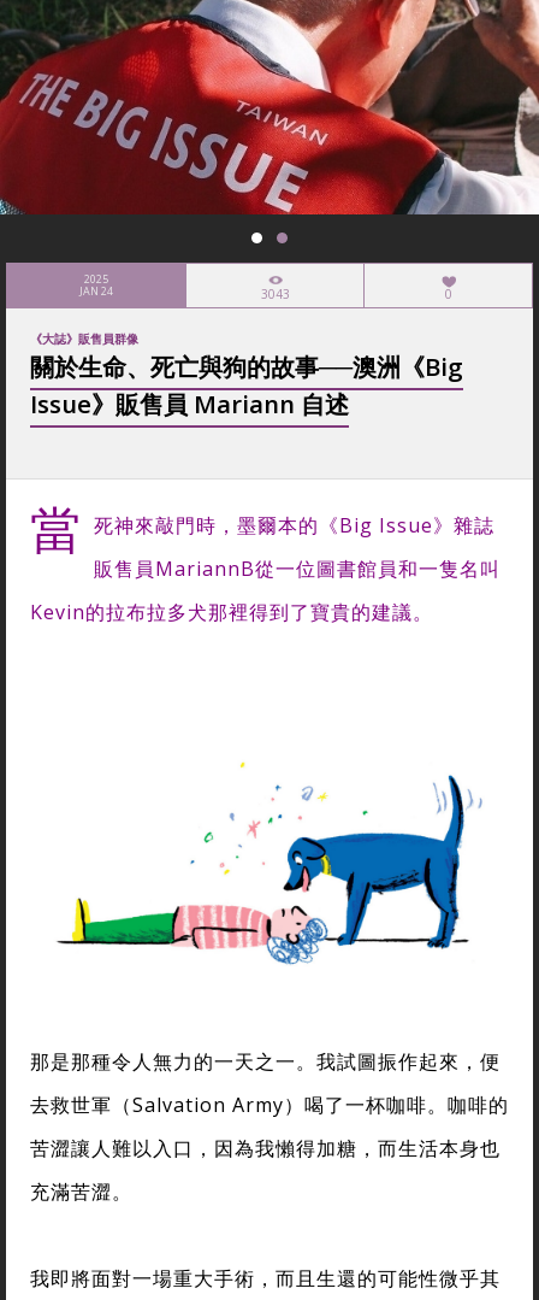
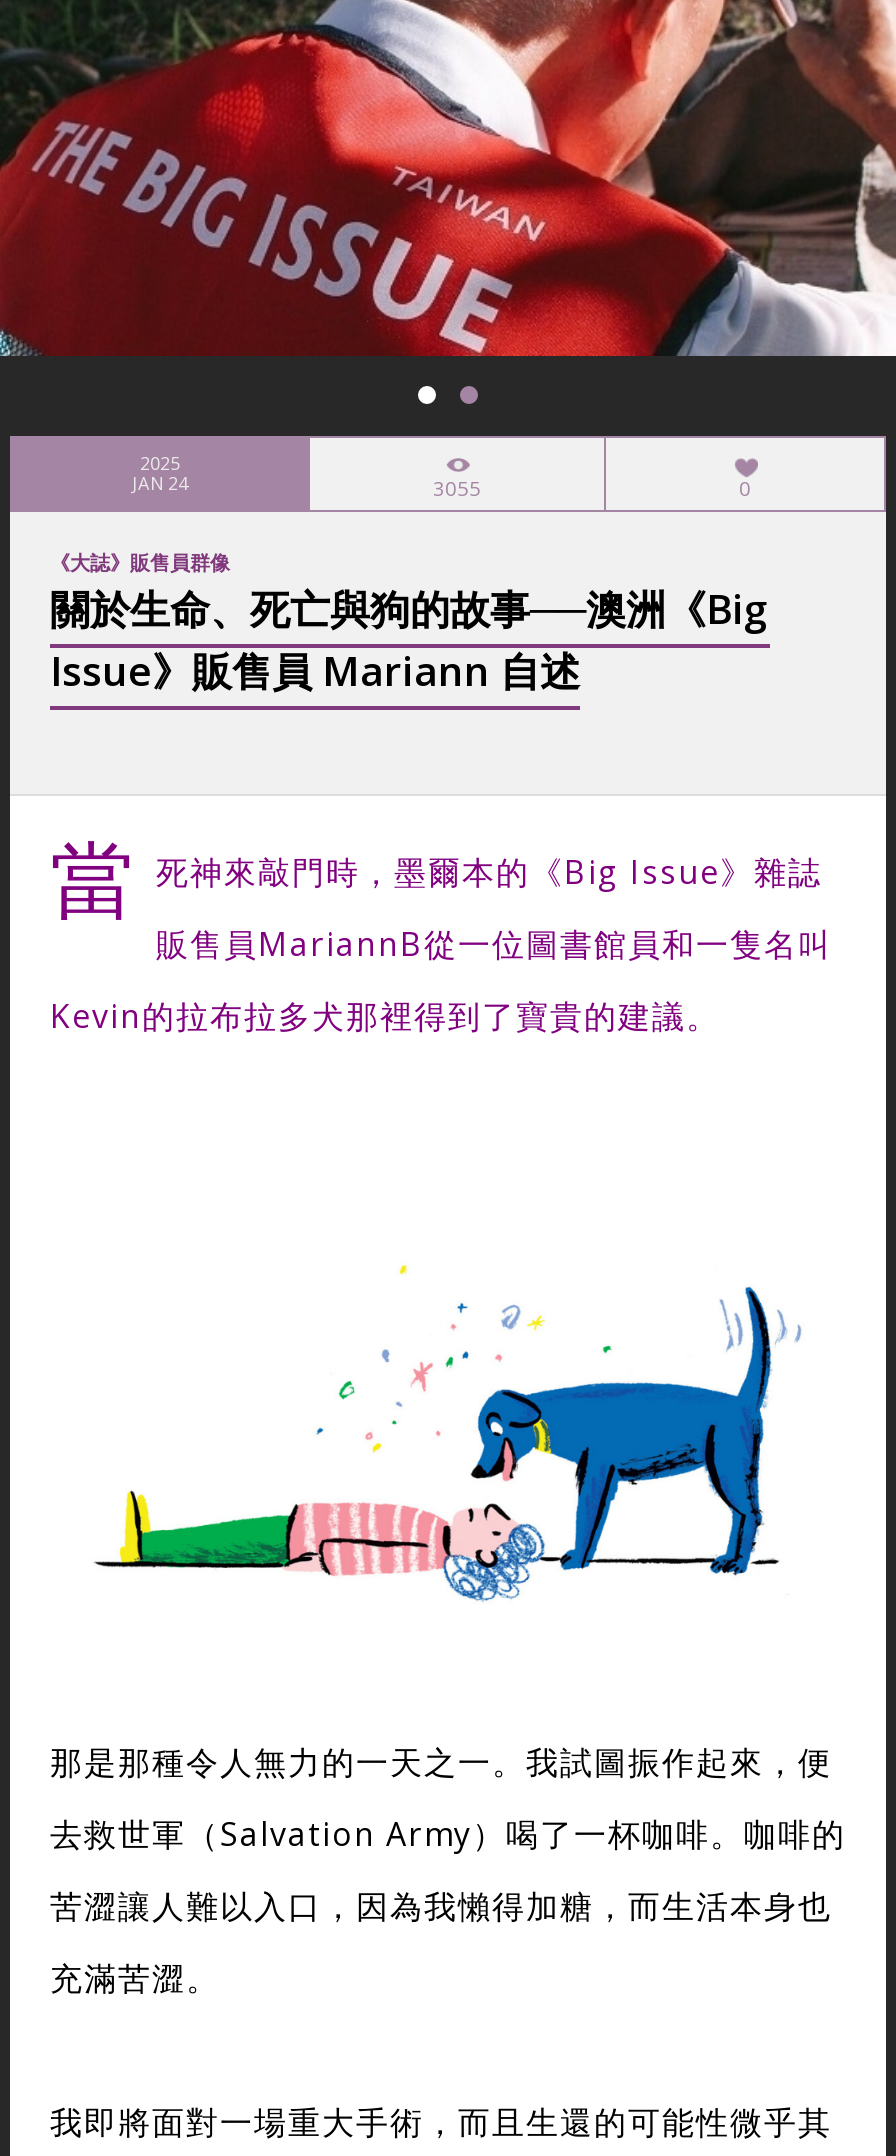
- 3043
+ 3055
